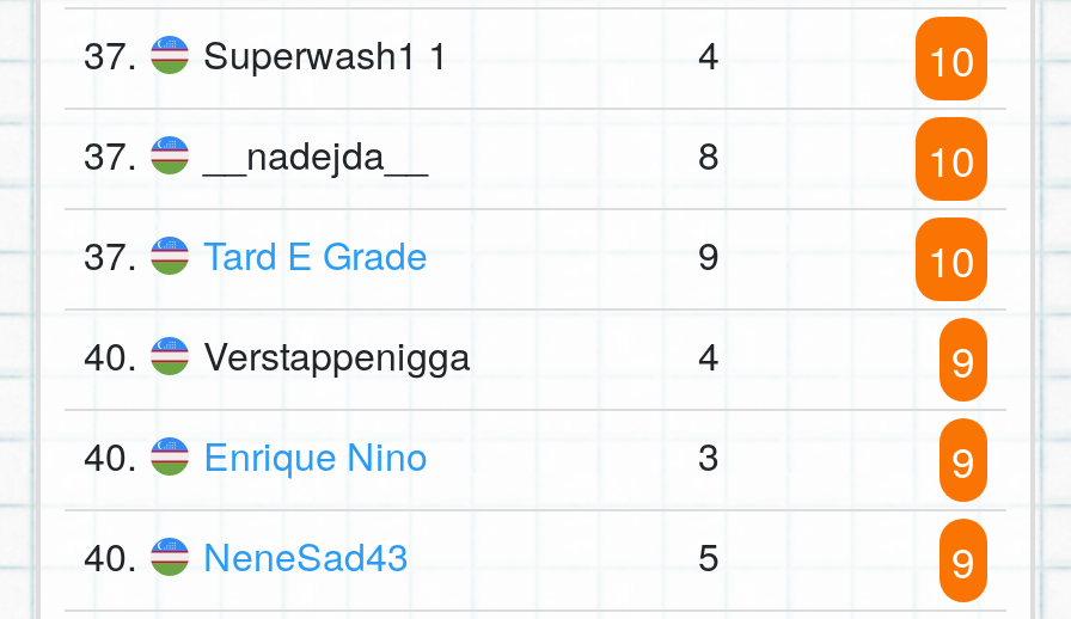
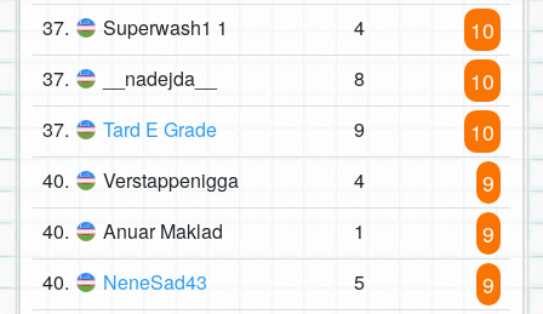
- Enrique Nino
- 3
+ Anuar Maklad
+ 1
